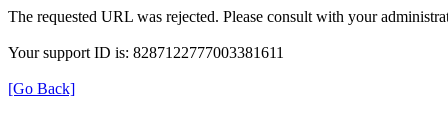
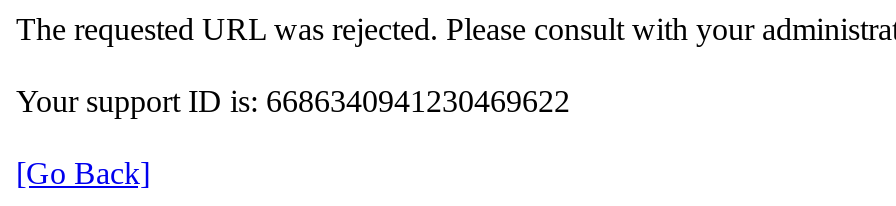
- Your support ID is: 8287122777003381611
+ Your support ID is: 6686340941230469622
